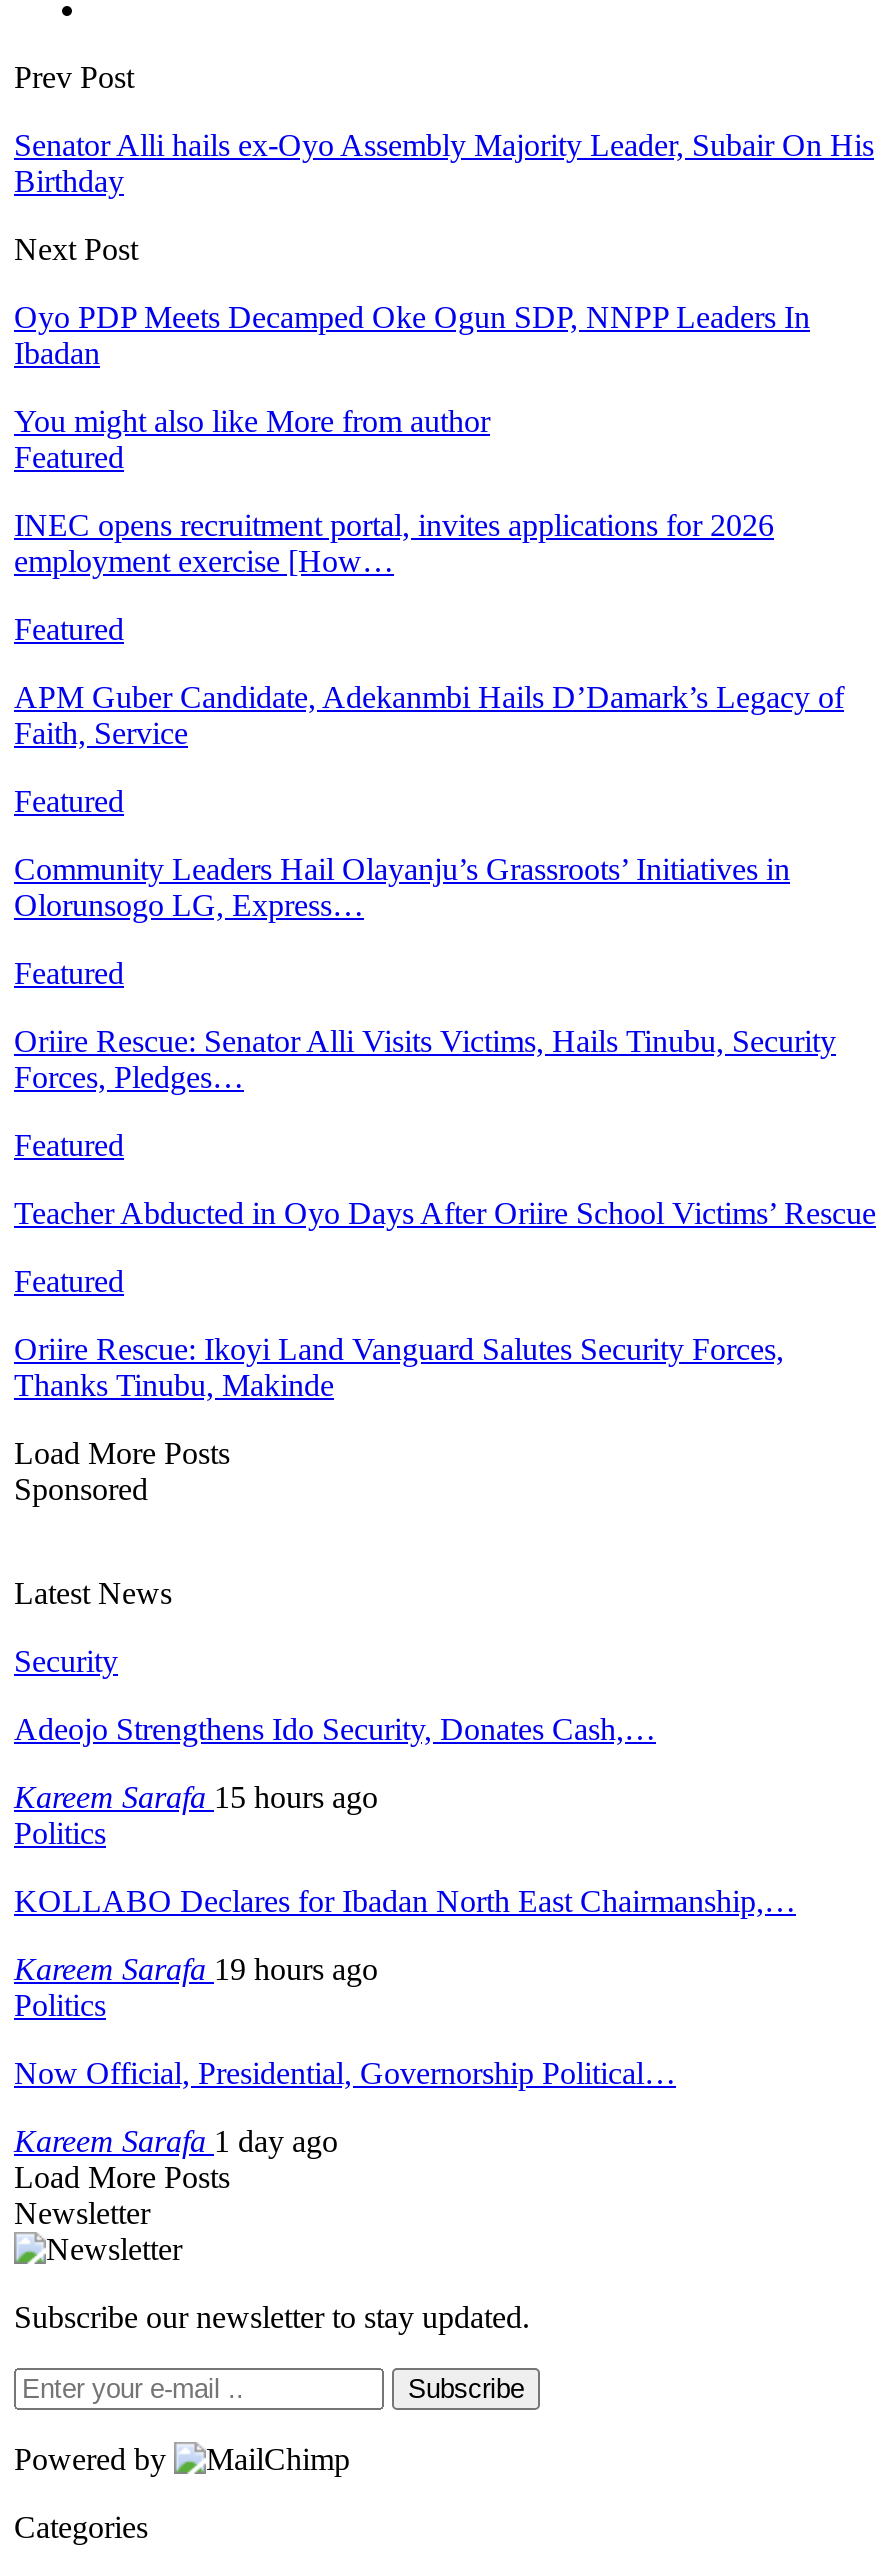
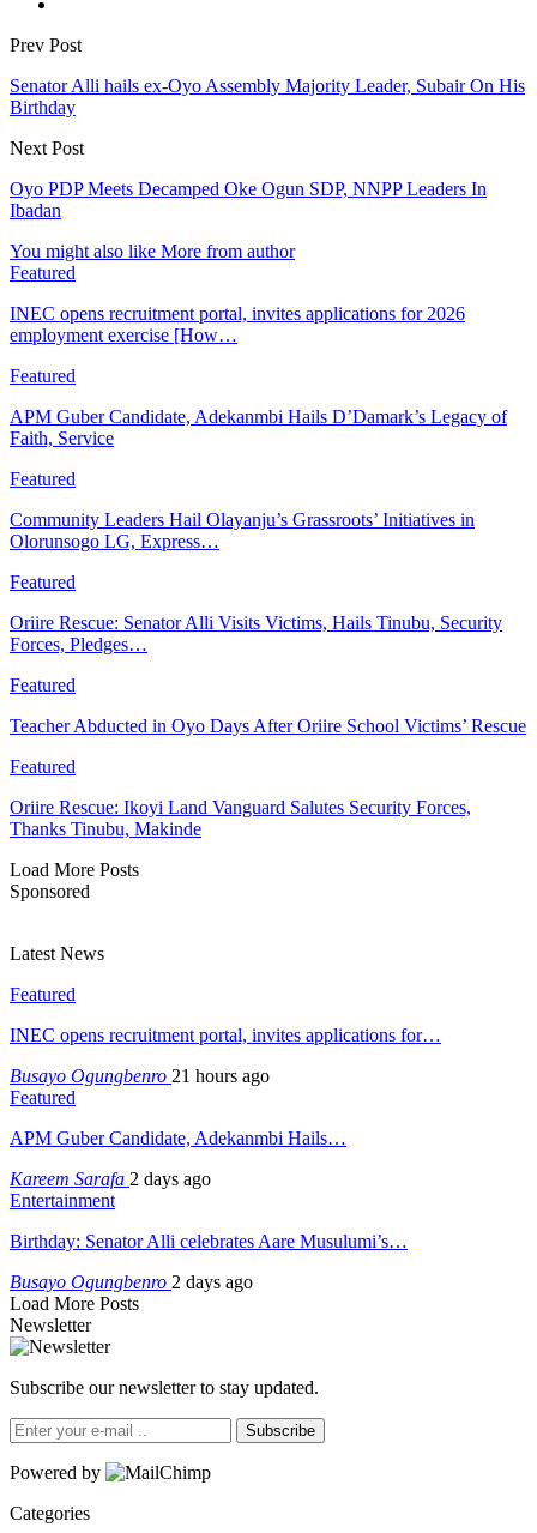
- Security
+ Featured

- Adeojo Strengthens Ido Security, Donates Cash,…
+ INEC opens recruitment portal, invites applications for…

- Kareem Sarafa 15 hours ago
- Politics
+ Busayo Ogungbenro 21 hours ago
+ Featured

- KOLLABO Declares for Ibadan North East Chairmanship,…
+ APM Guber Candidate, Adekanmbi Hails…

- Kareem Sarafa 19 hours ago
- Politics
+ Kareem Sarafa 2 days ago
+ Entertainment

- Now Official, Presidential, Governorship Political…
+ Birthday: Senator Alli celebrates Aare Musulumi’s…

- Kareem Sarafa 1 day ago
+ Busayo Ogungbenro 2 days ago
